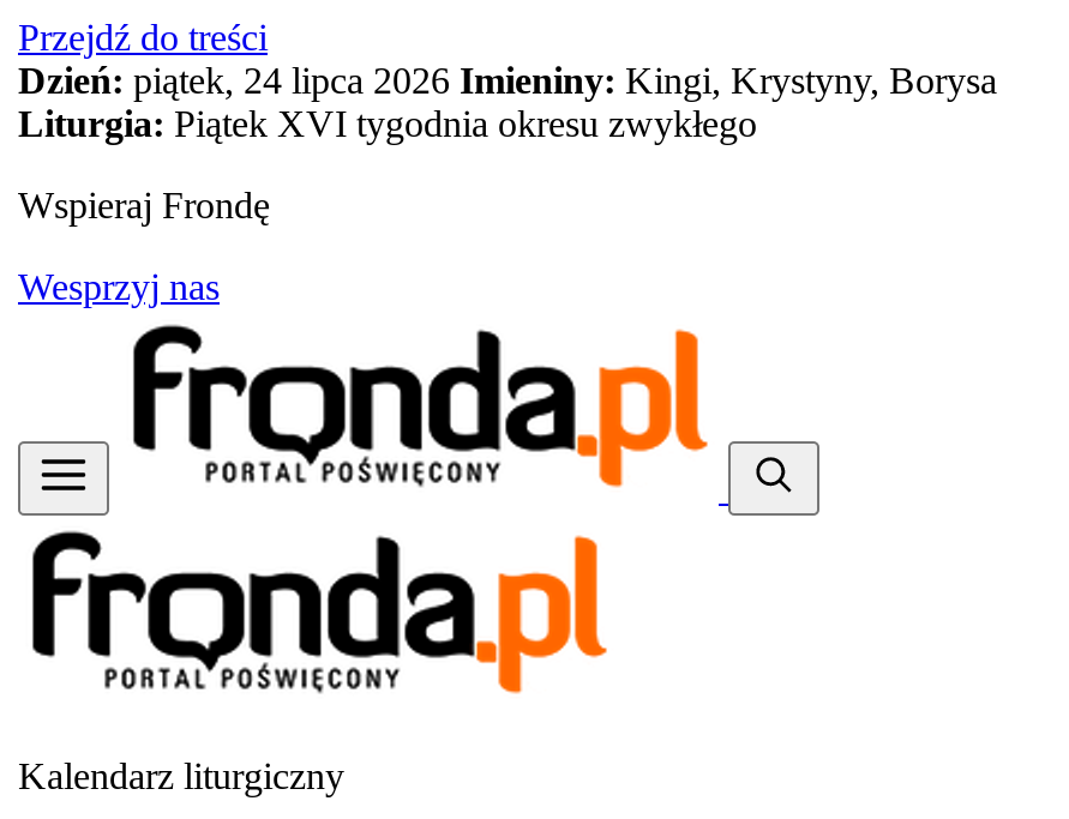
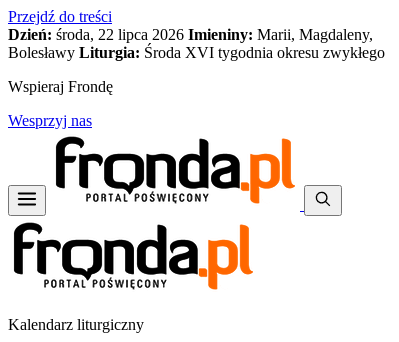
- Dzień: piątek, 24 lipca 2026 Imieniny: Kingi, Krystyny, Borysa
- Liturgia: Piątek XVI tygodnia okresu zwykłego
+ Dzień: środa, 22 lipca 2026 Imieniny: Marii, Magdaleny,
+ Bolesławy Liturgia: Środa XVI tygodnia okresu zwykłego
